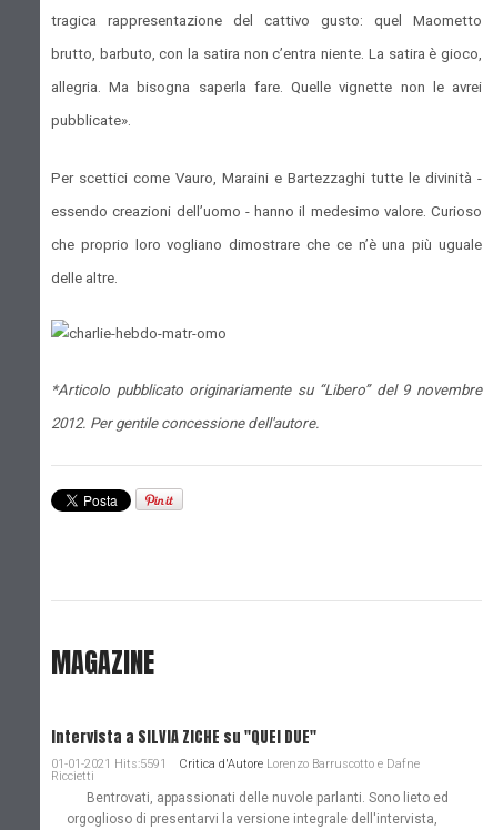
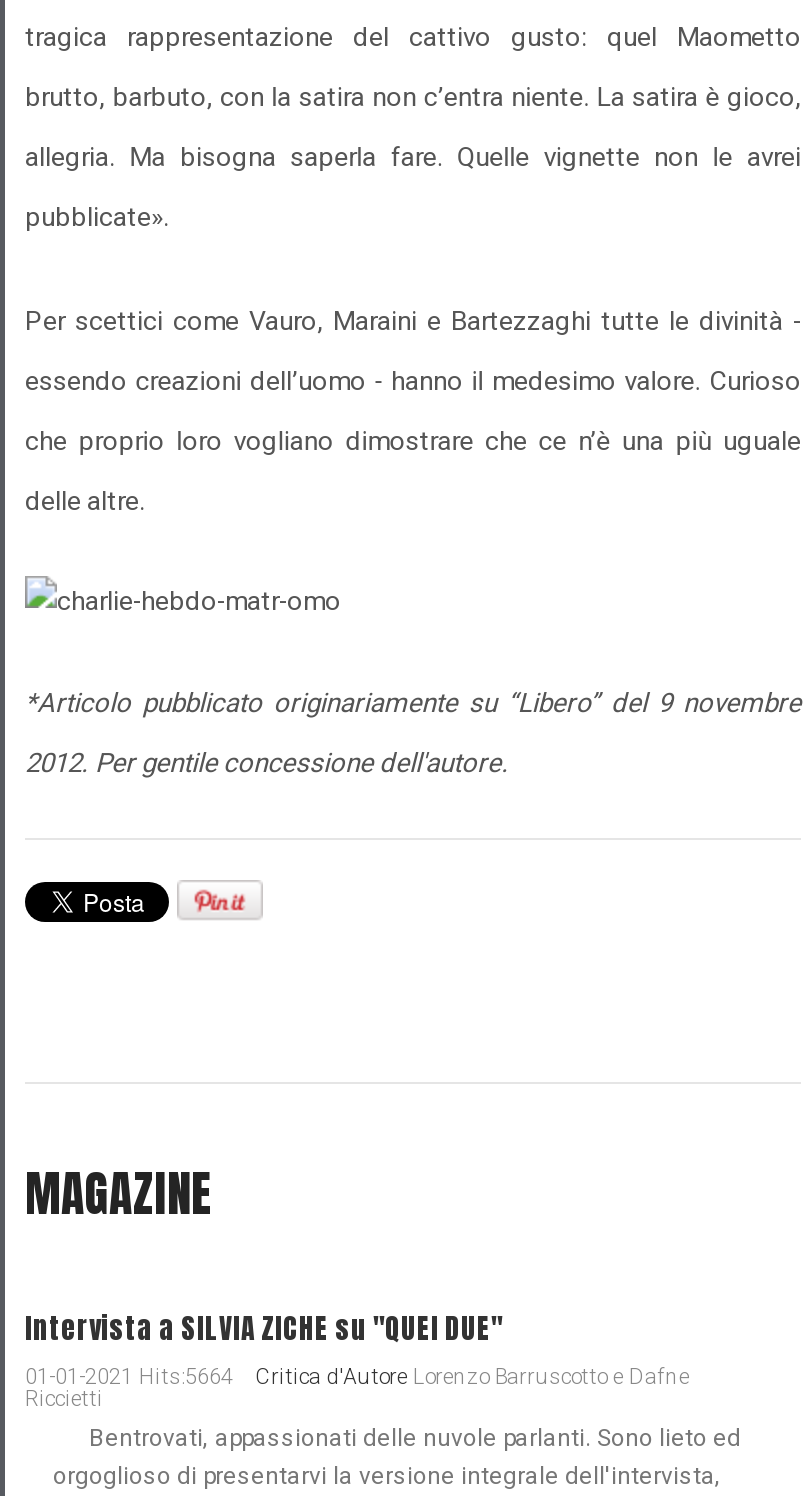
- 01-01-2021 Hits:5591 Critica d'Autore Lorenzo Barruscotto e Dafne
+ 01-01-2021 Hits:5664 Critica d'Autore Lorenzo Barruscotto e Dafne
